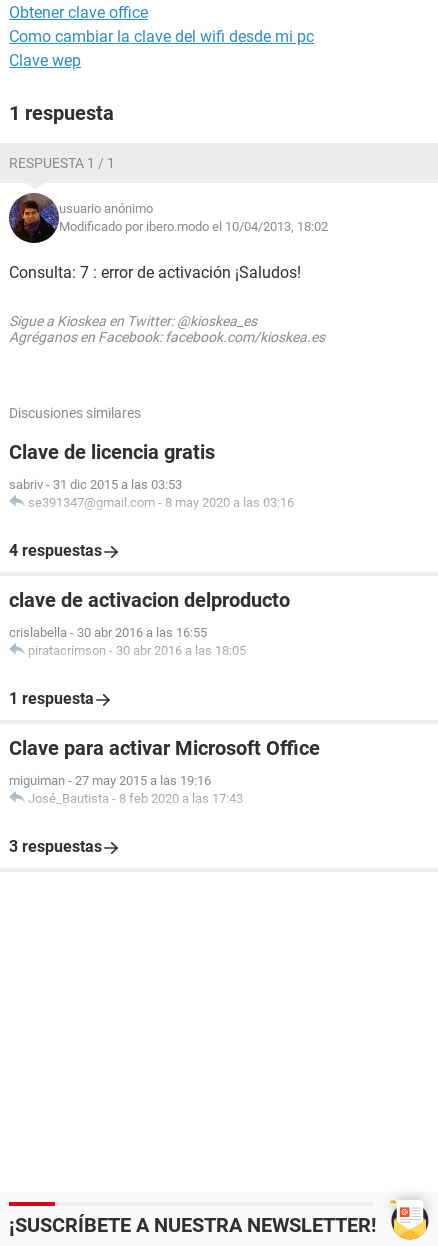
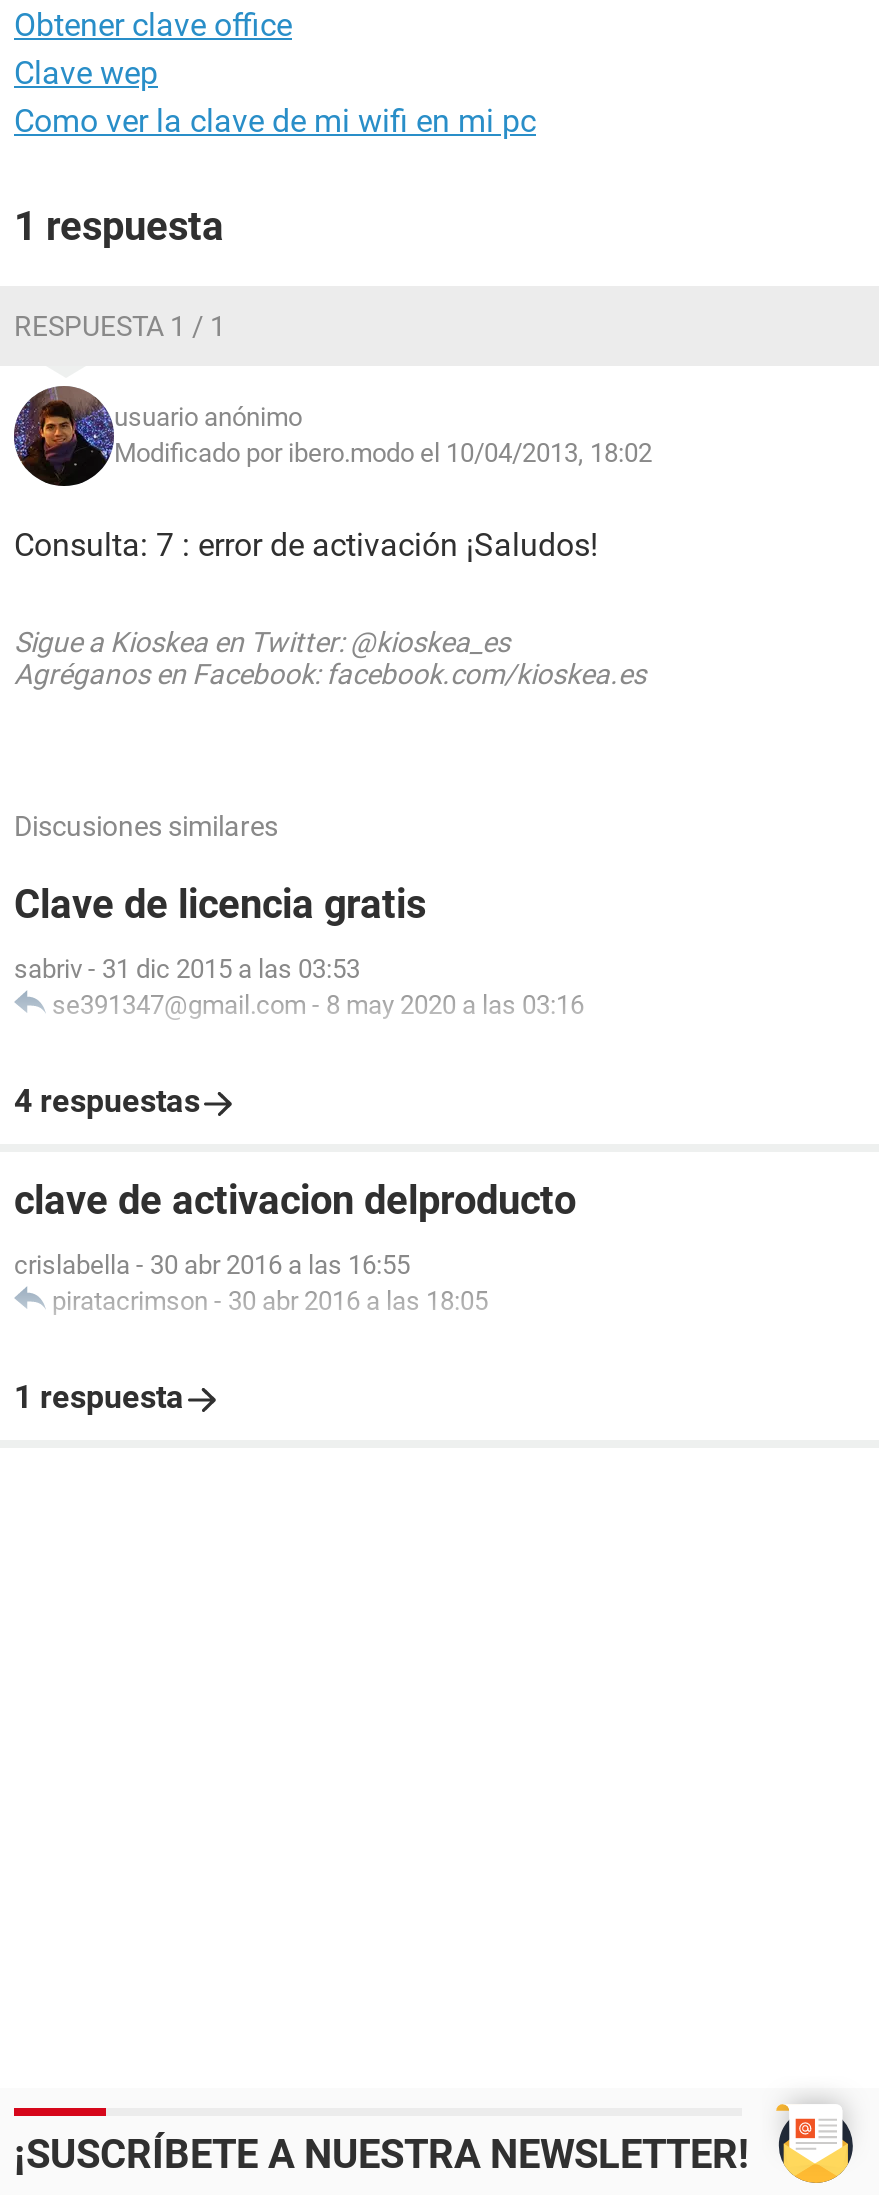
- Como cambiar la clave del wifi desde mi pc

+ Como ver la clave de mi wifi en mi pc

- Clave para activar Microsoft Office
- miguiman - 27 may 2015 a las 19:16
- José_Bautista - 8 feb 2020 a las 17:43
- 3 respuestas
